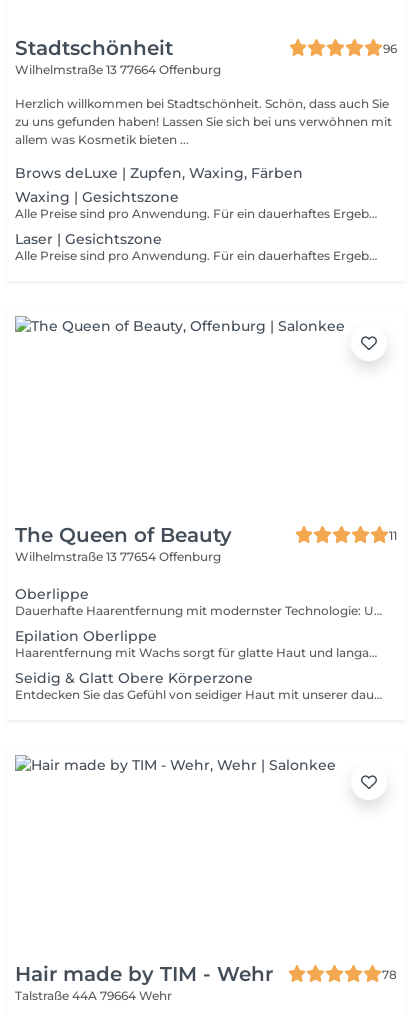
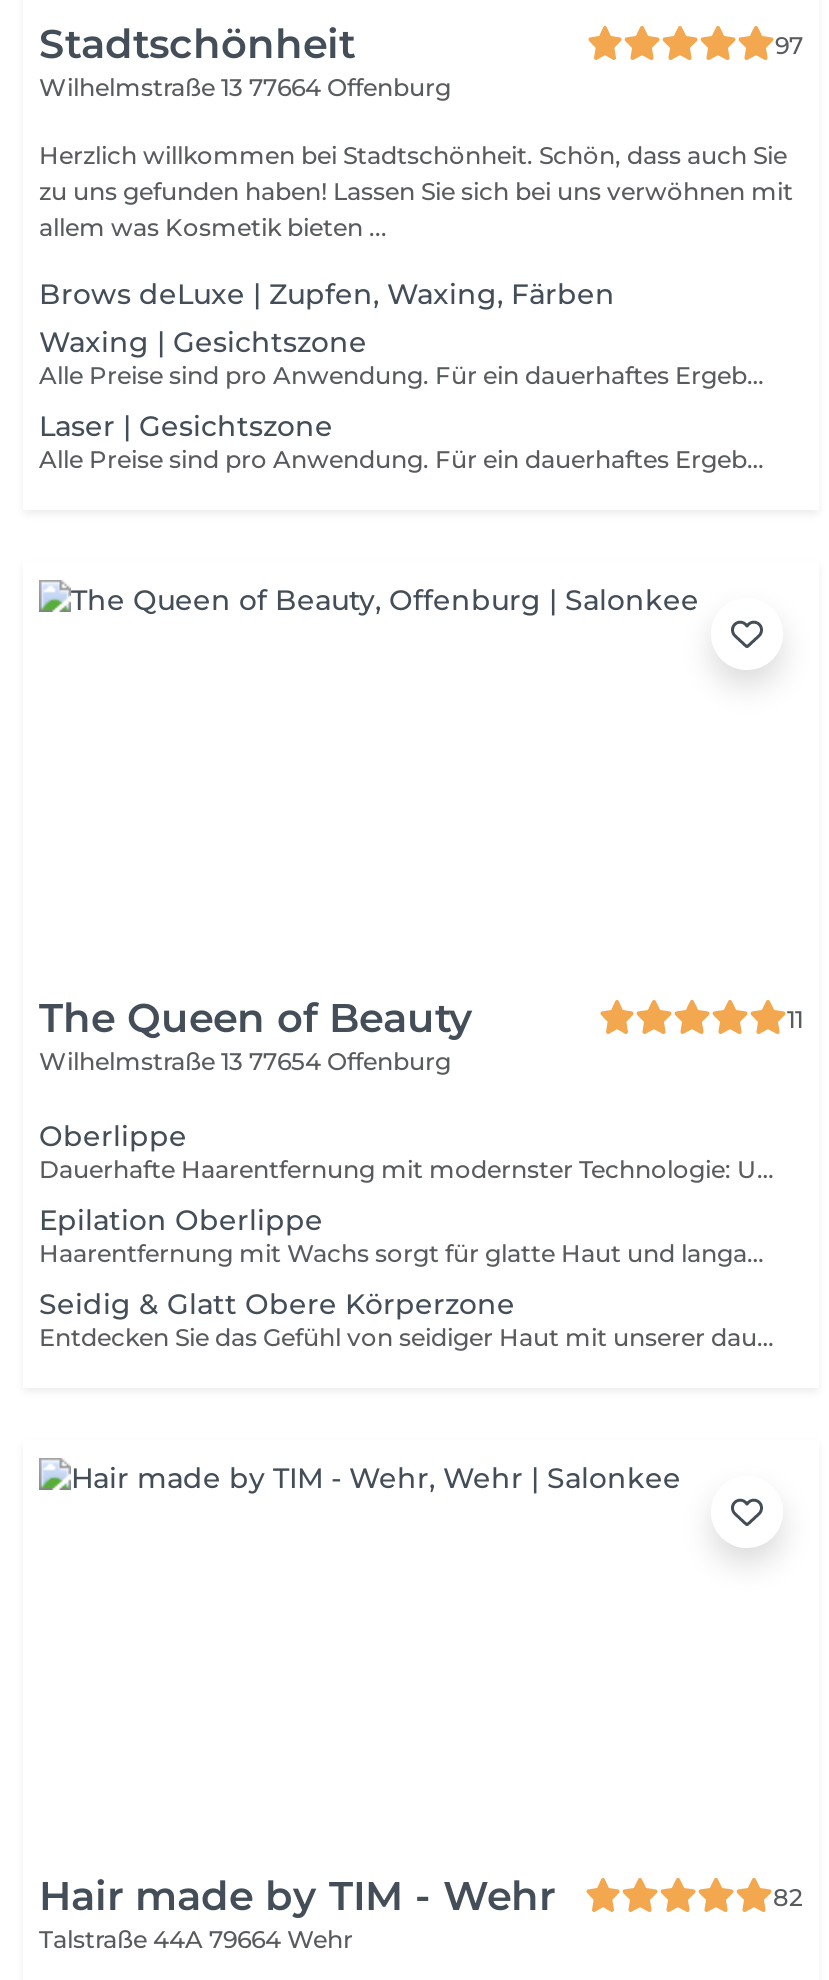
- 96
+ 97

- 78
+ 82
